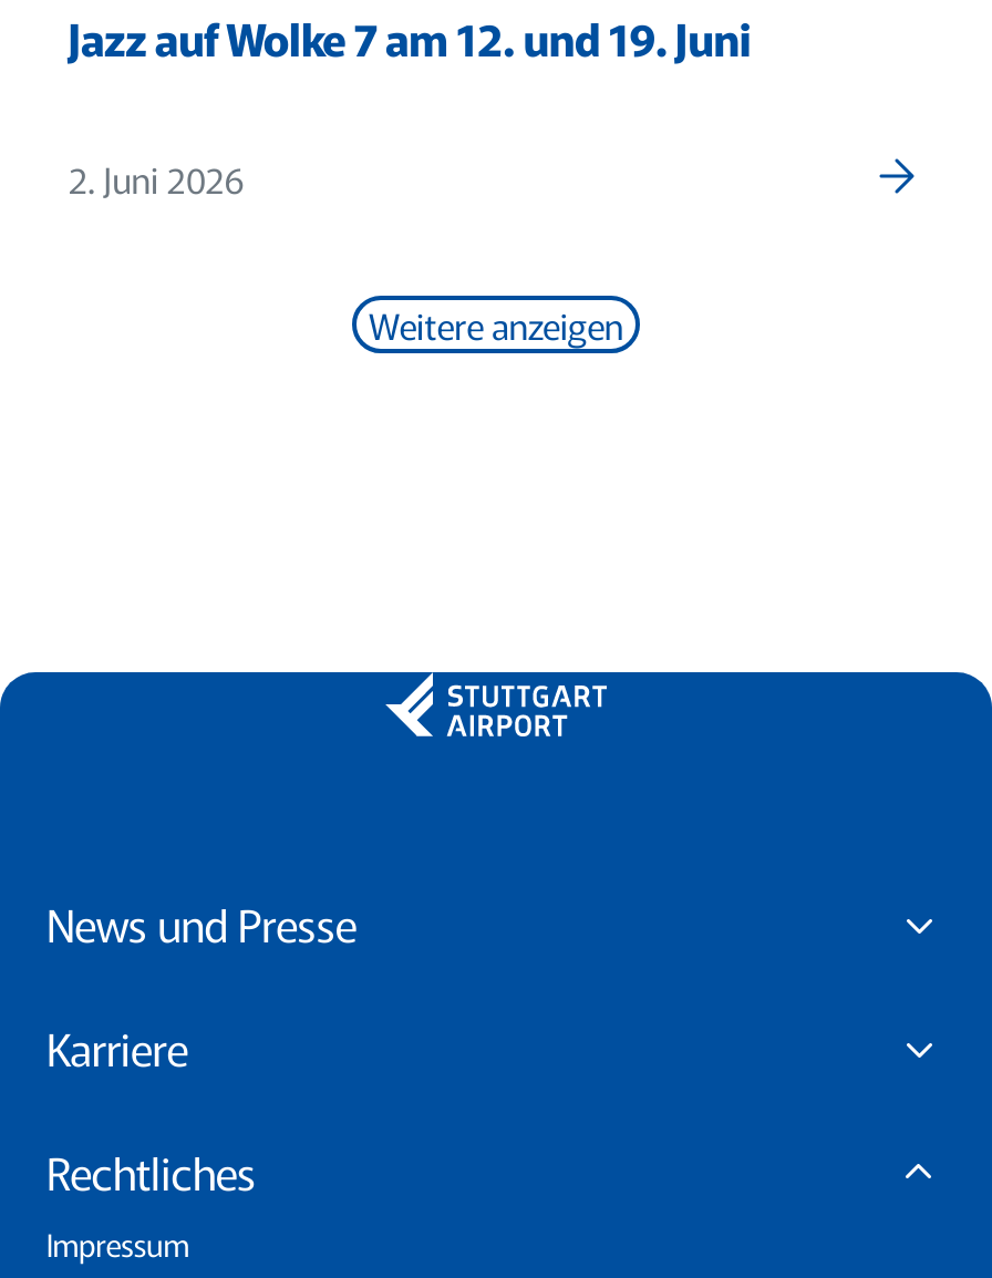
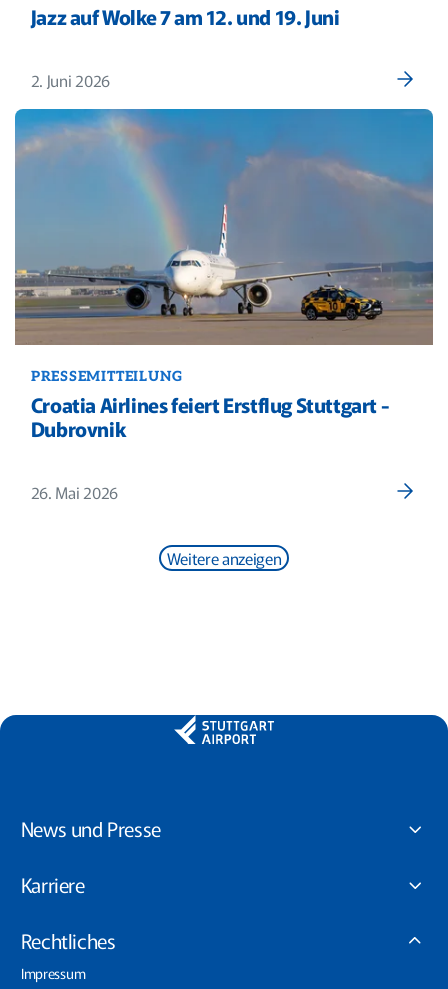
+ [image]
+ PRESSEMITTEILUNG
+ Croatia Airlines feiert Erstflug Stuttgart -
+ Dubrovnik
+ 26. Mai 2026
